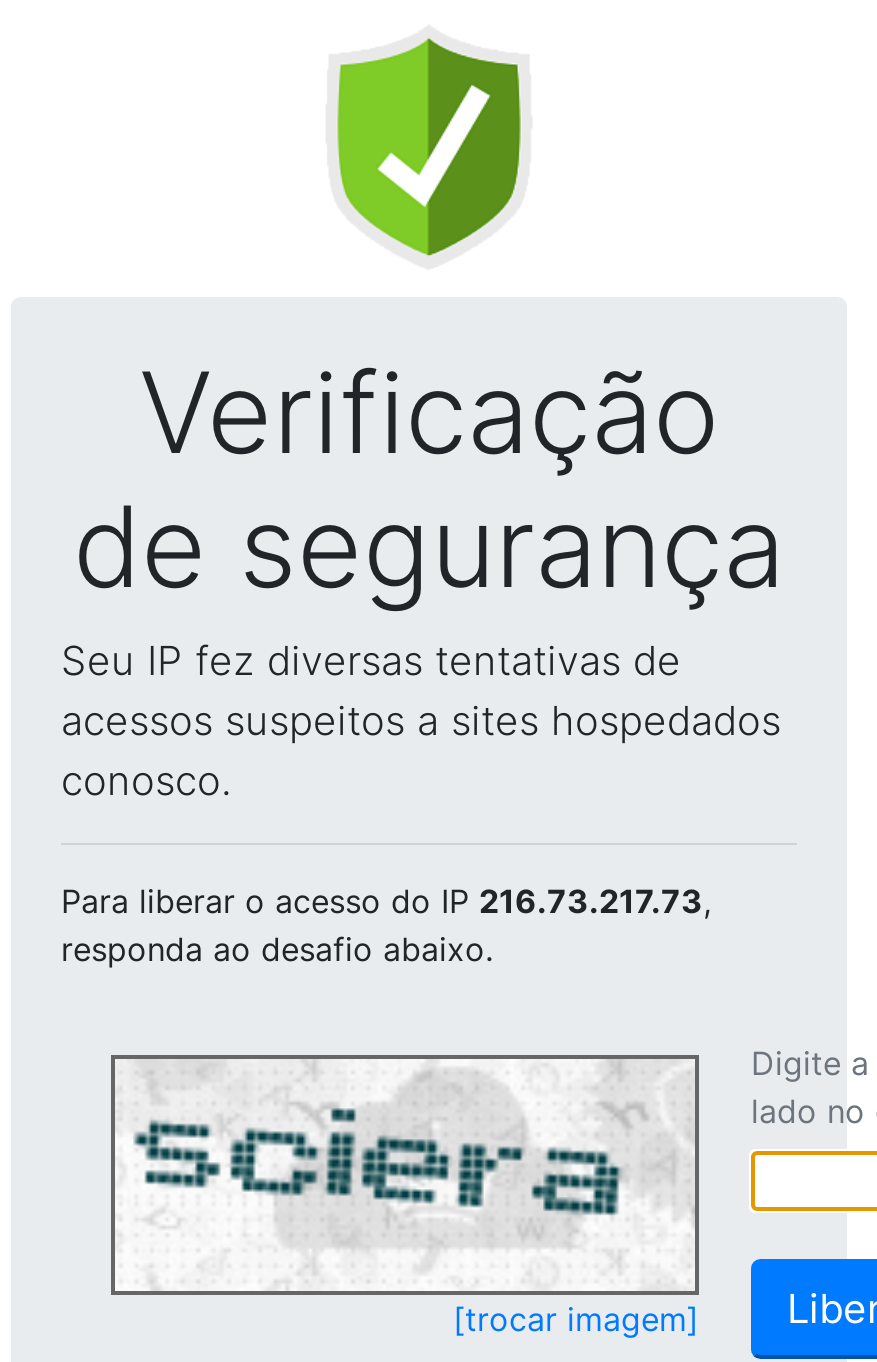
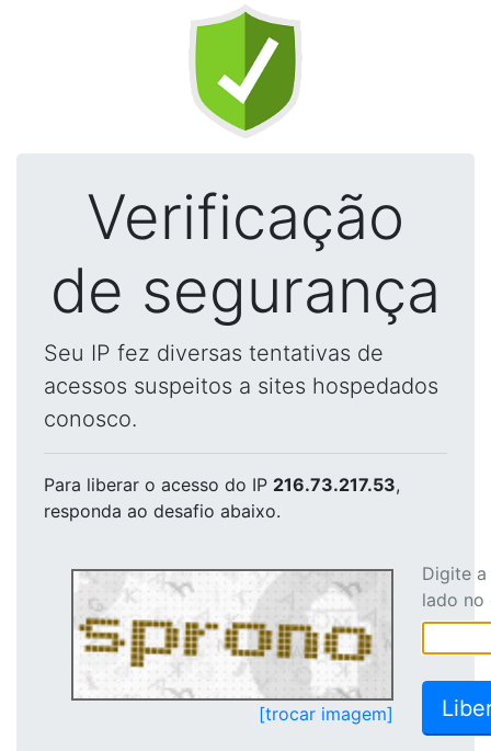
- Para liberar o acesso do IP 216.73.217.73,
+ Para liberar o acesso do IP 216.73.217.53,

- [image]
+ [image]
